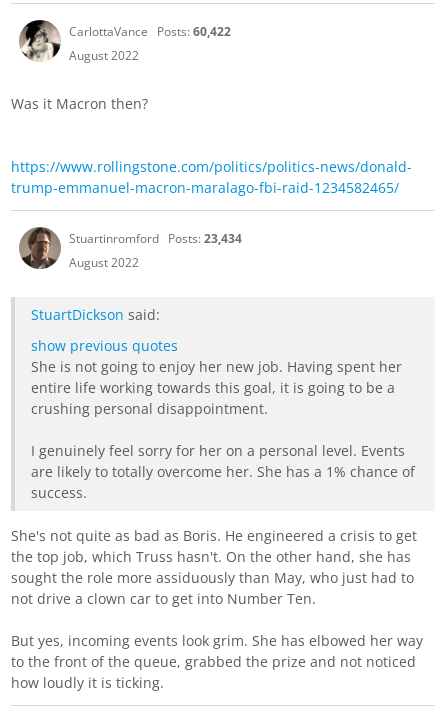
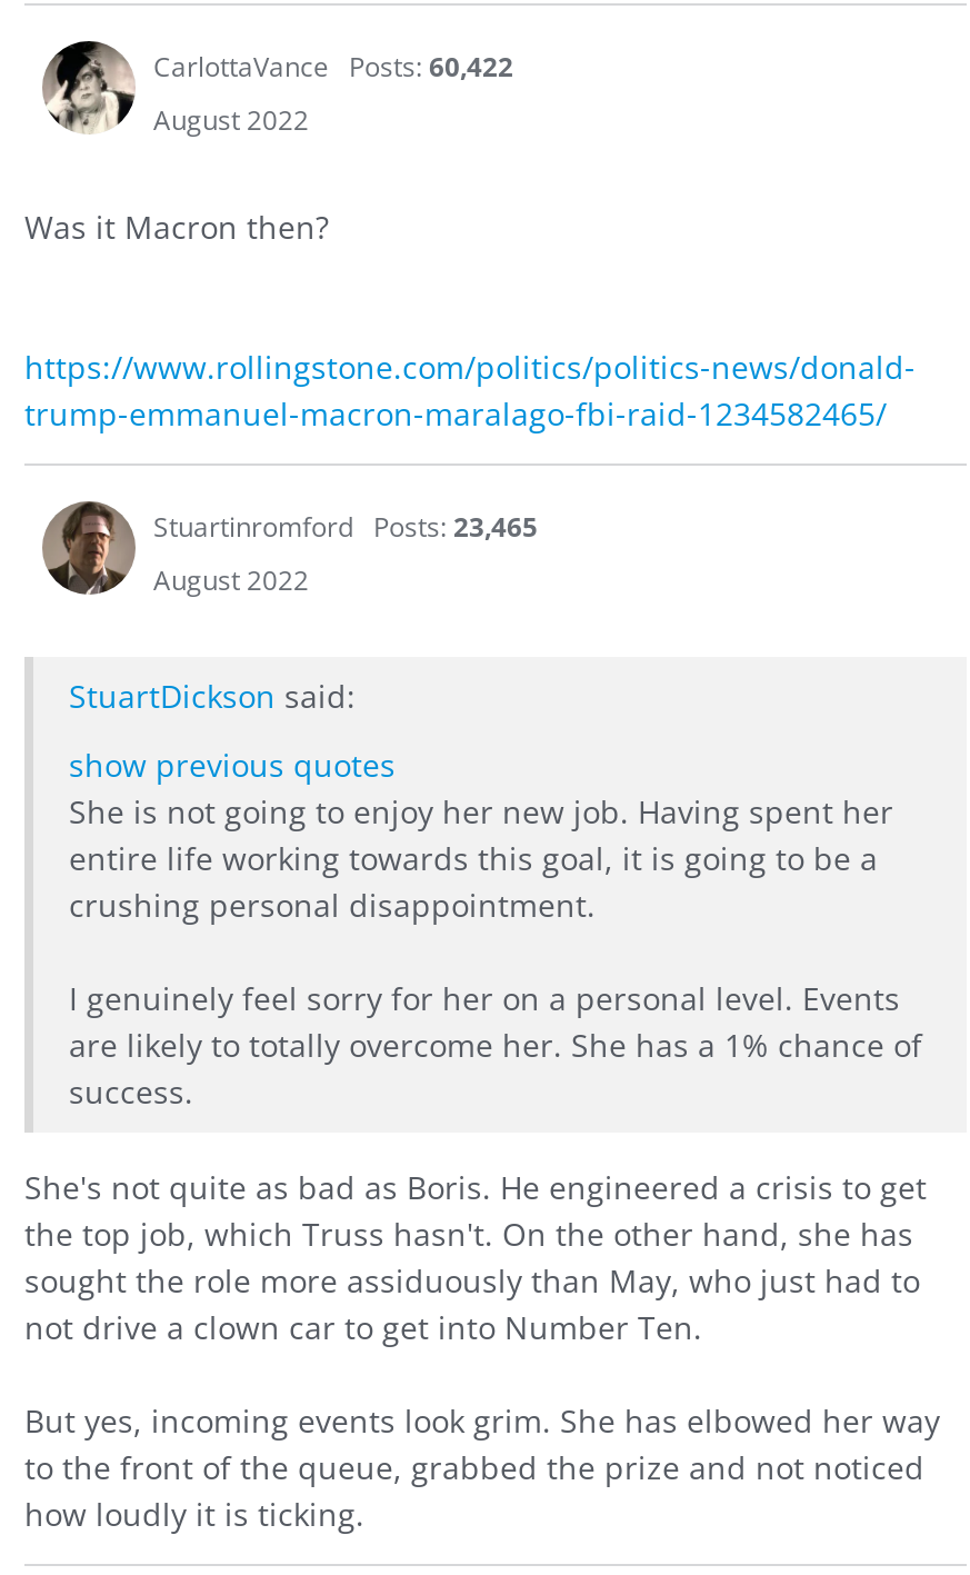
- Stuartinromford Posts: 23,434
+ Stuartinromford Posts: 23,465
